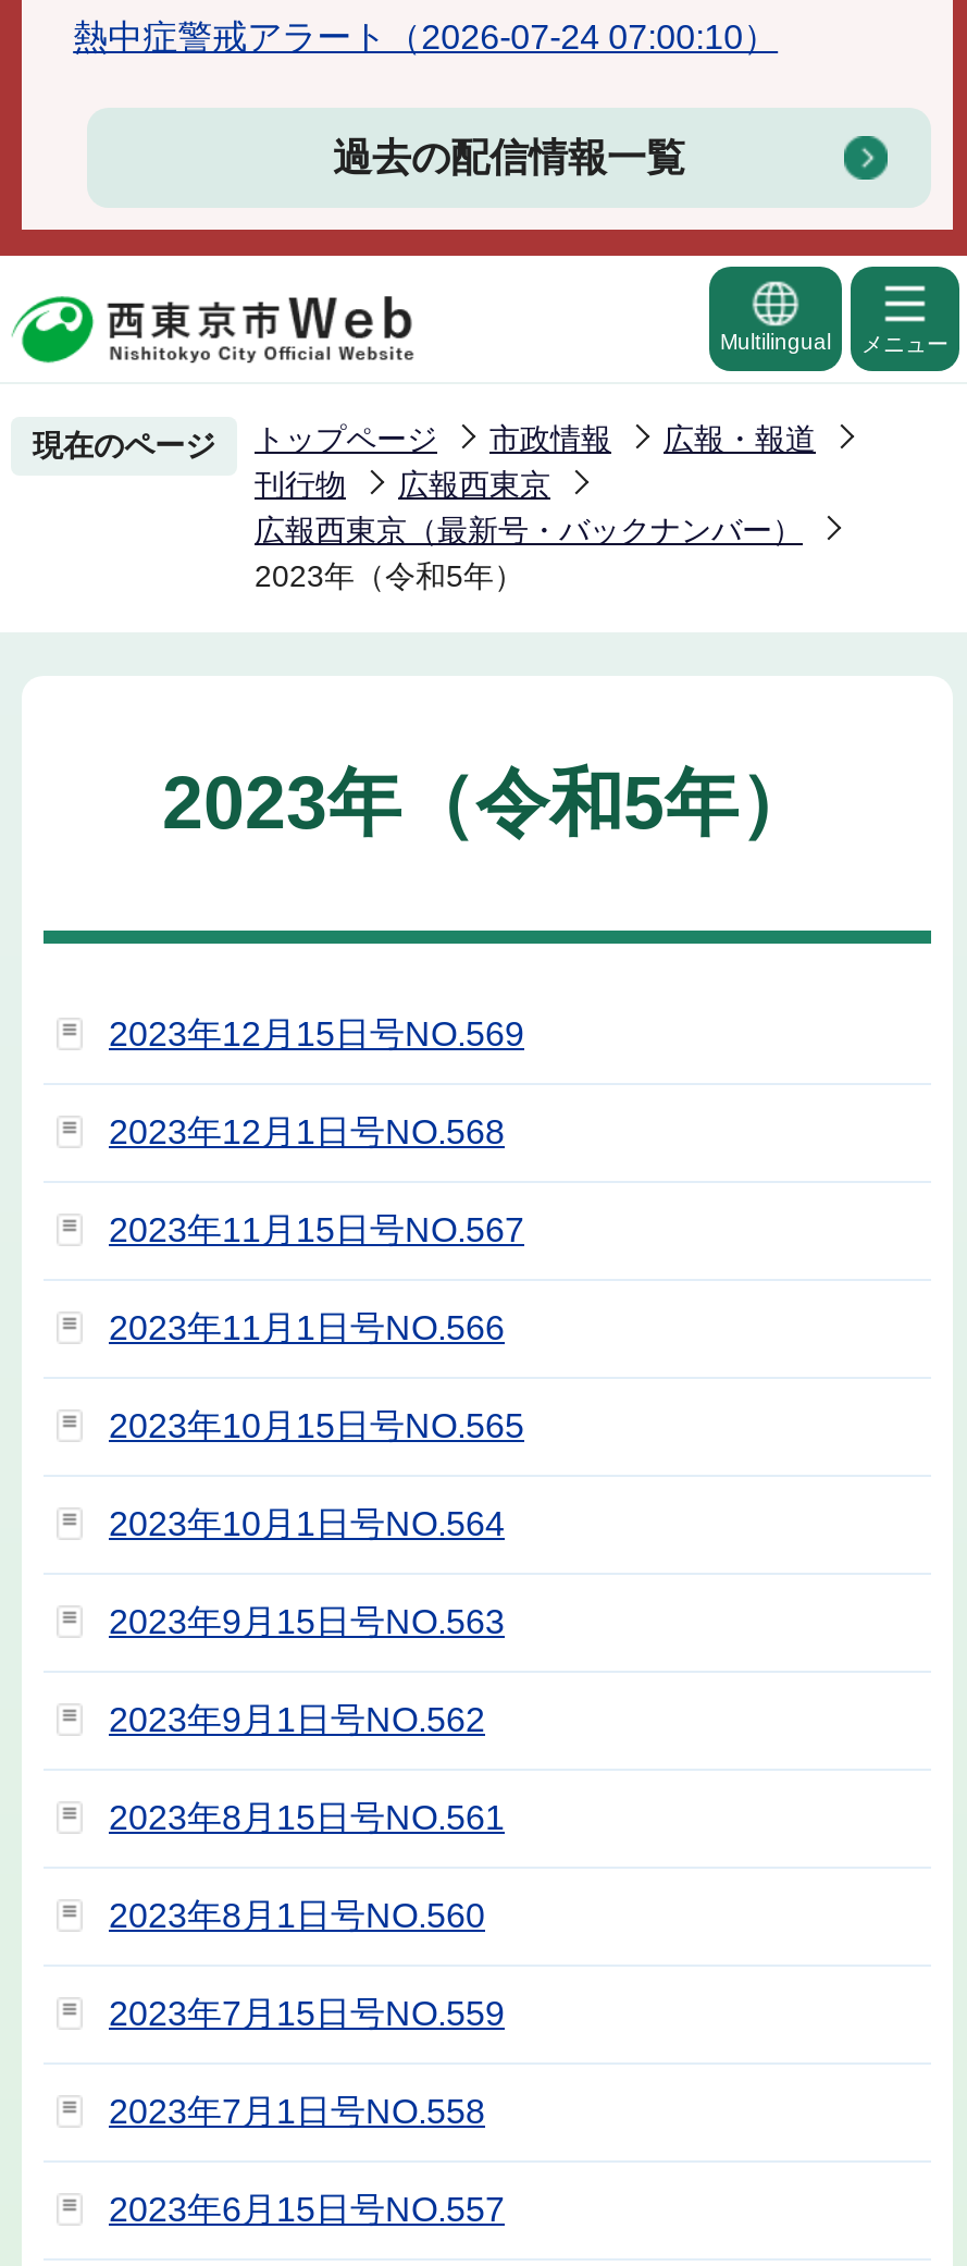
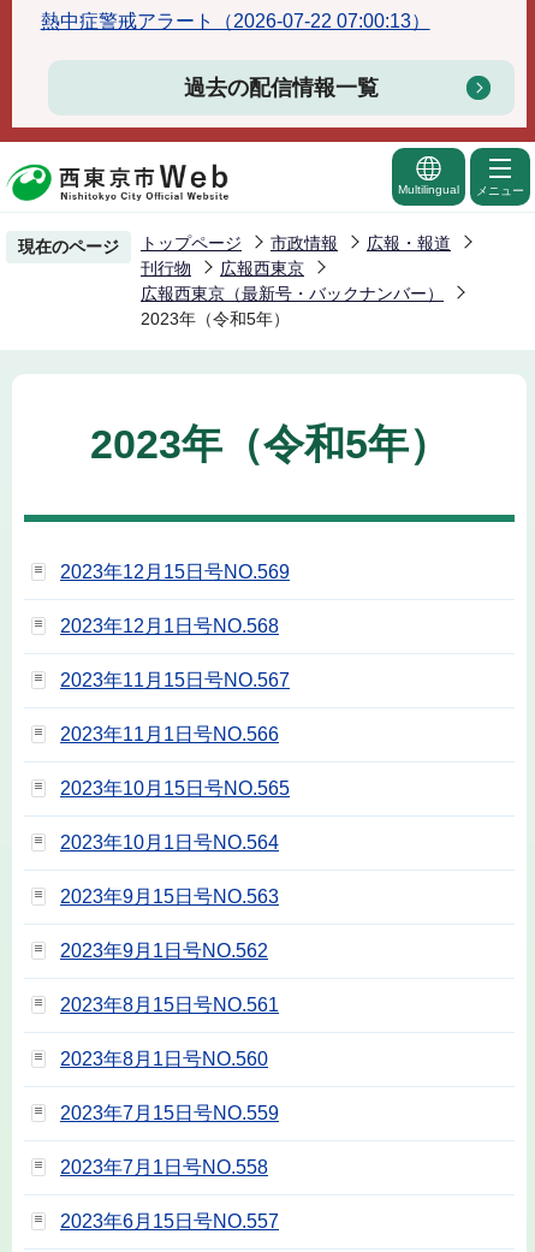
- 熱中症警戒アラート（2026-07-24 07:00:10）
+ 熱中症警戒アラート（2026-07-22 07:00:13）
